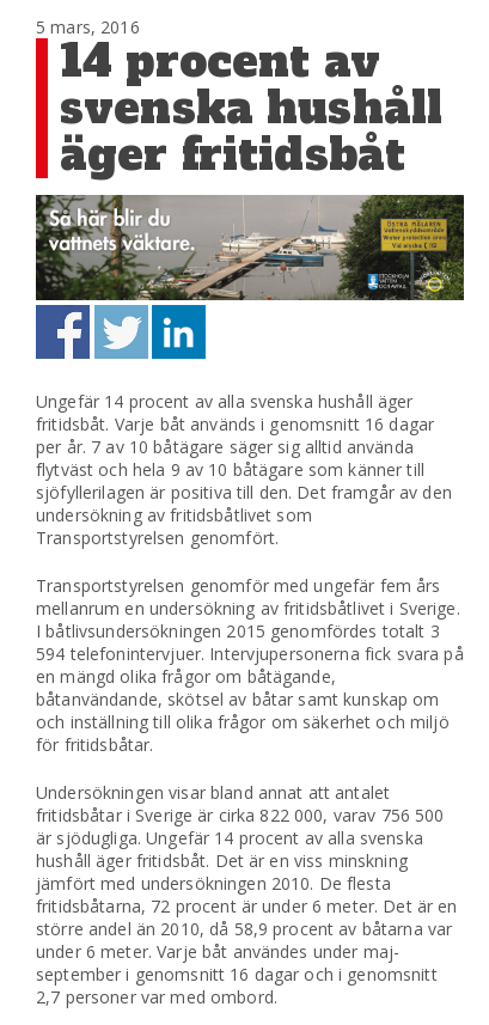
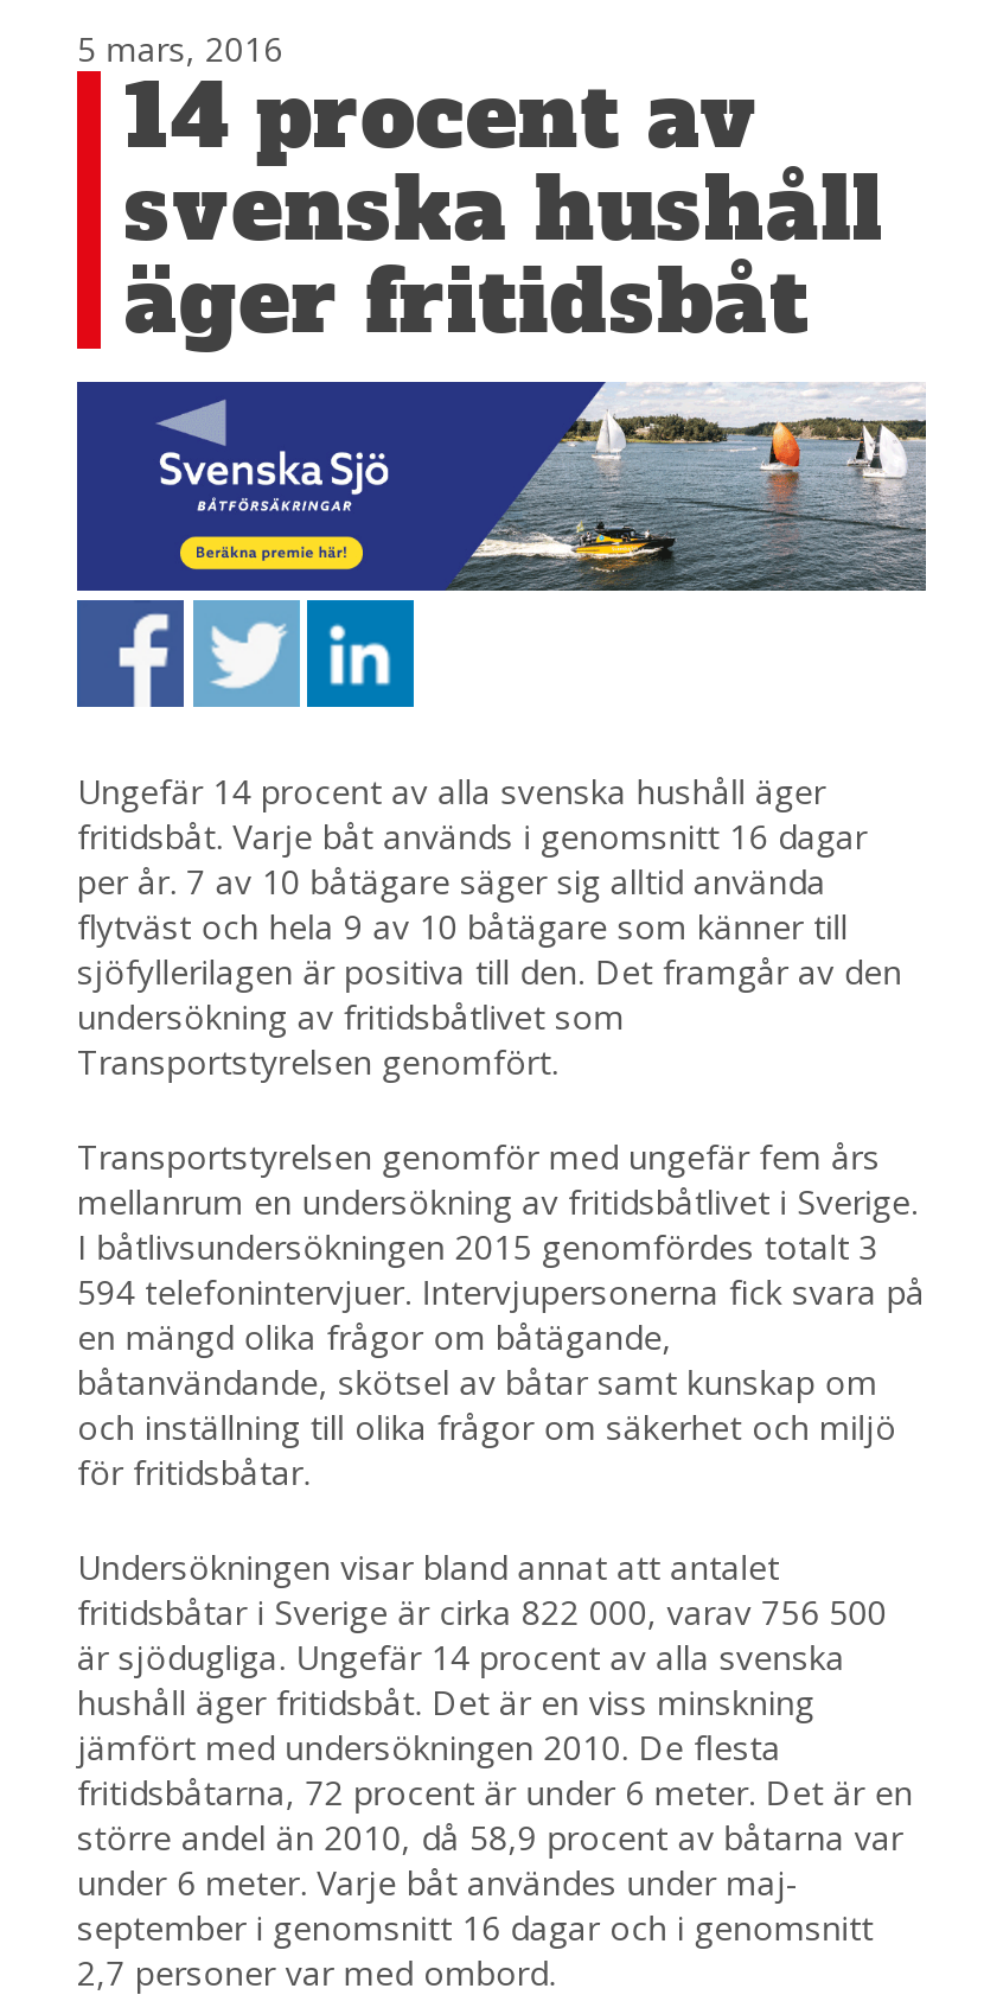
- [image]
+ [image]
